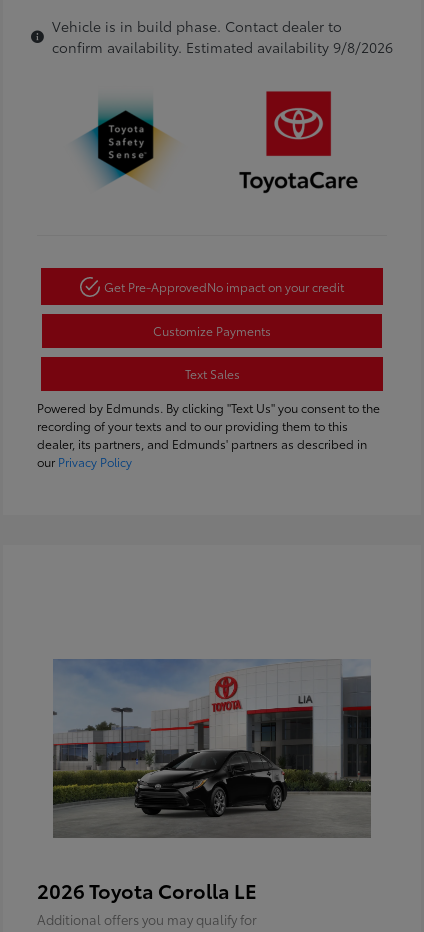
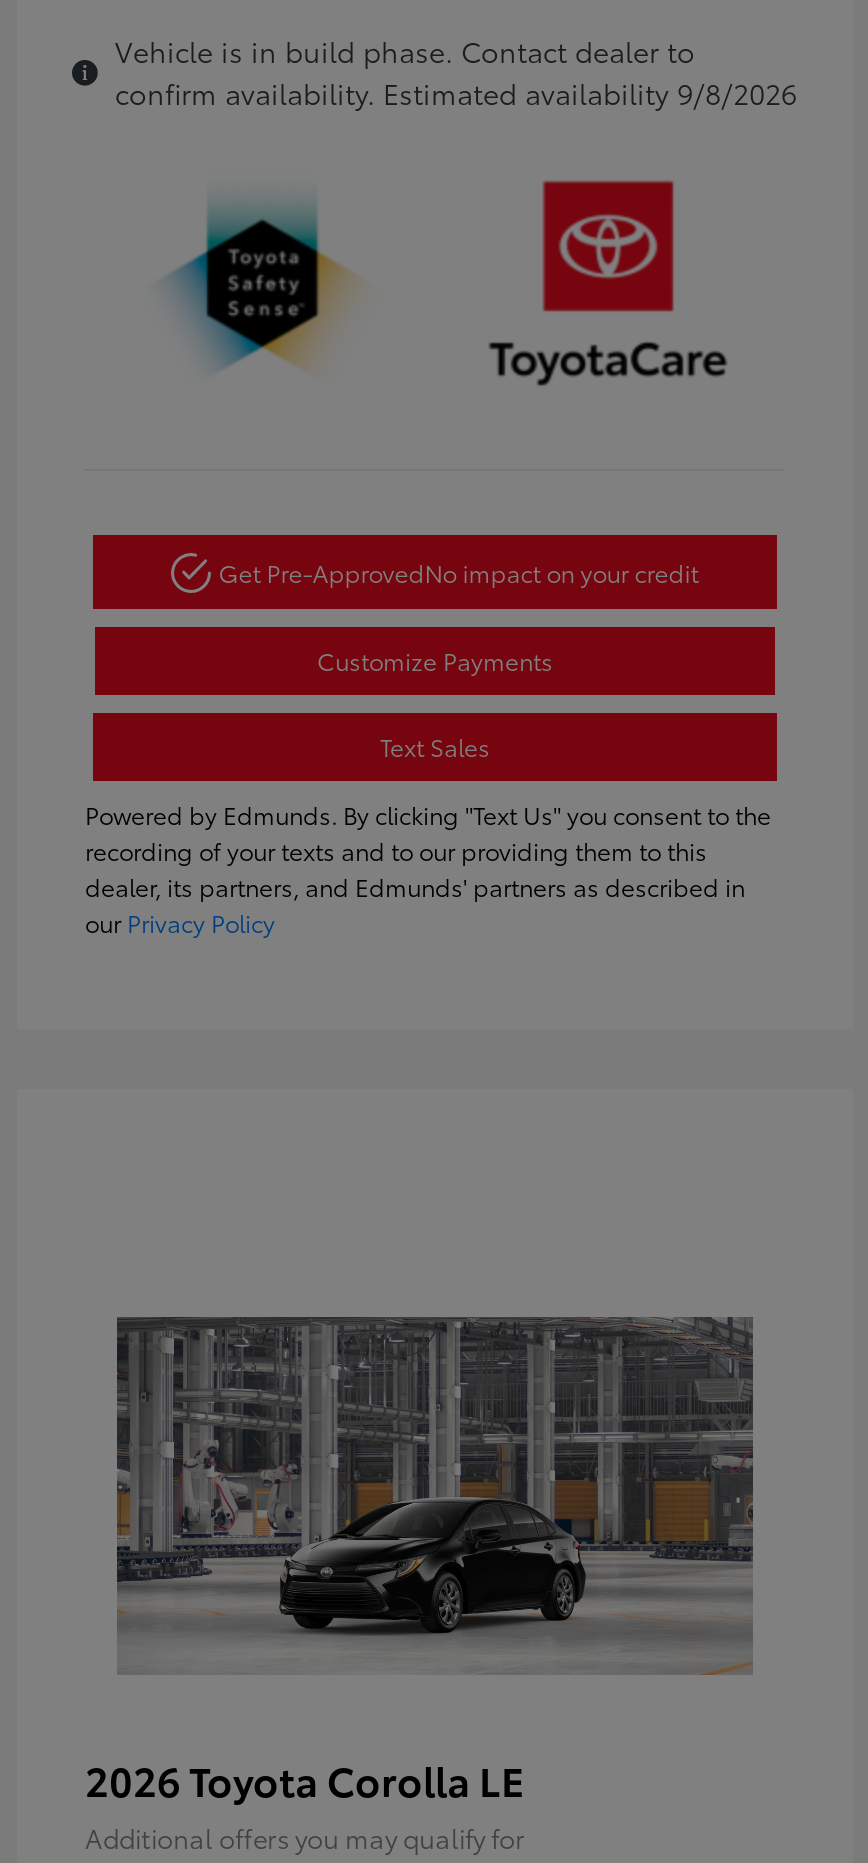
- [image]
+ [image]
